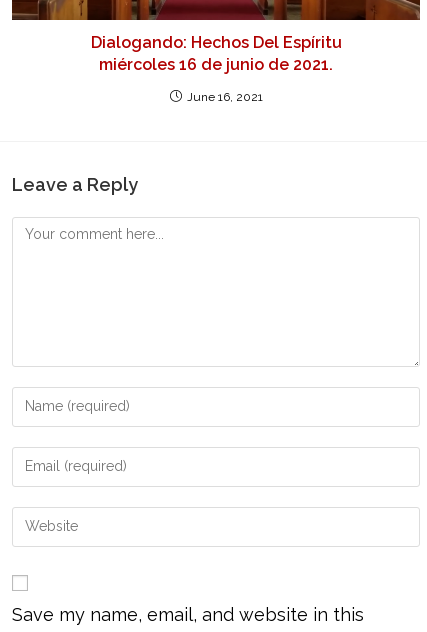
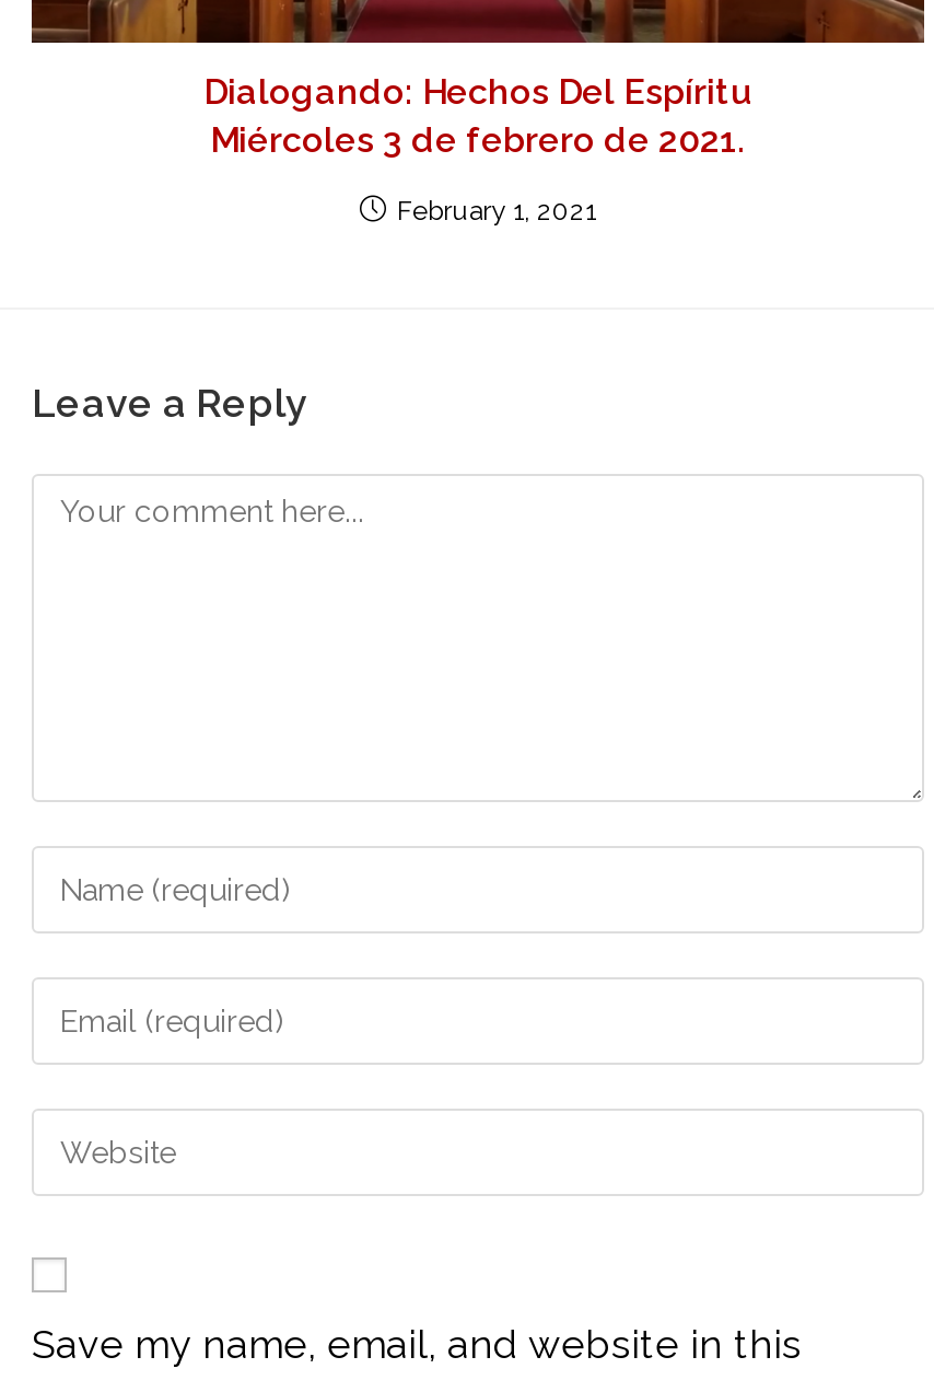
- miércoles 16 de junio de 2021.
+ Miércoles 3 de febrero de 2021.

- June 16, 2021
+ February 1, 2021
